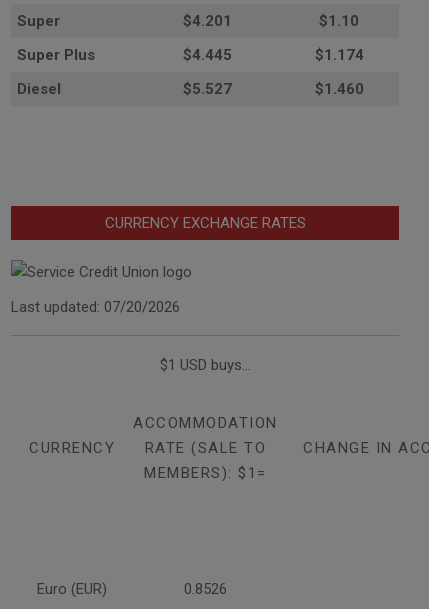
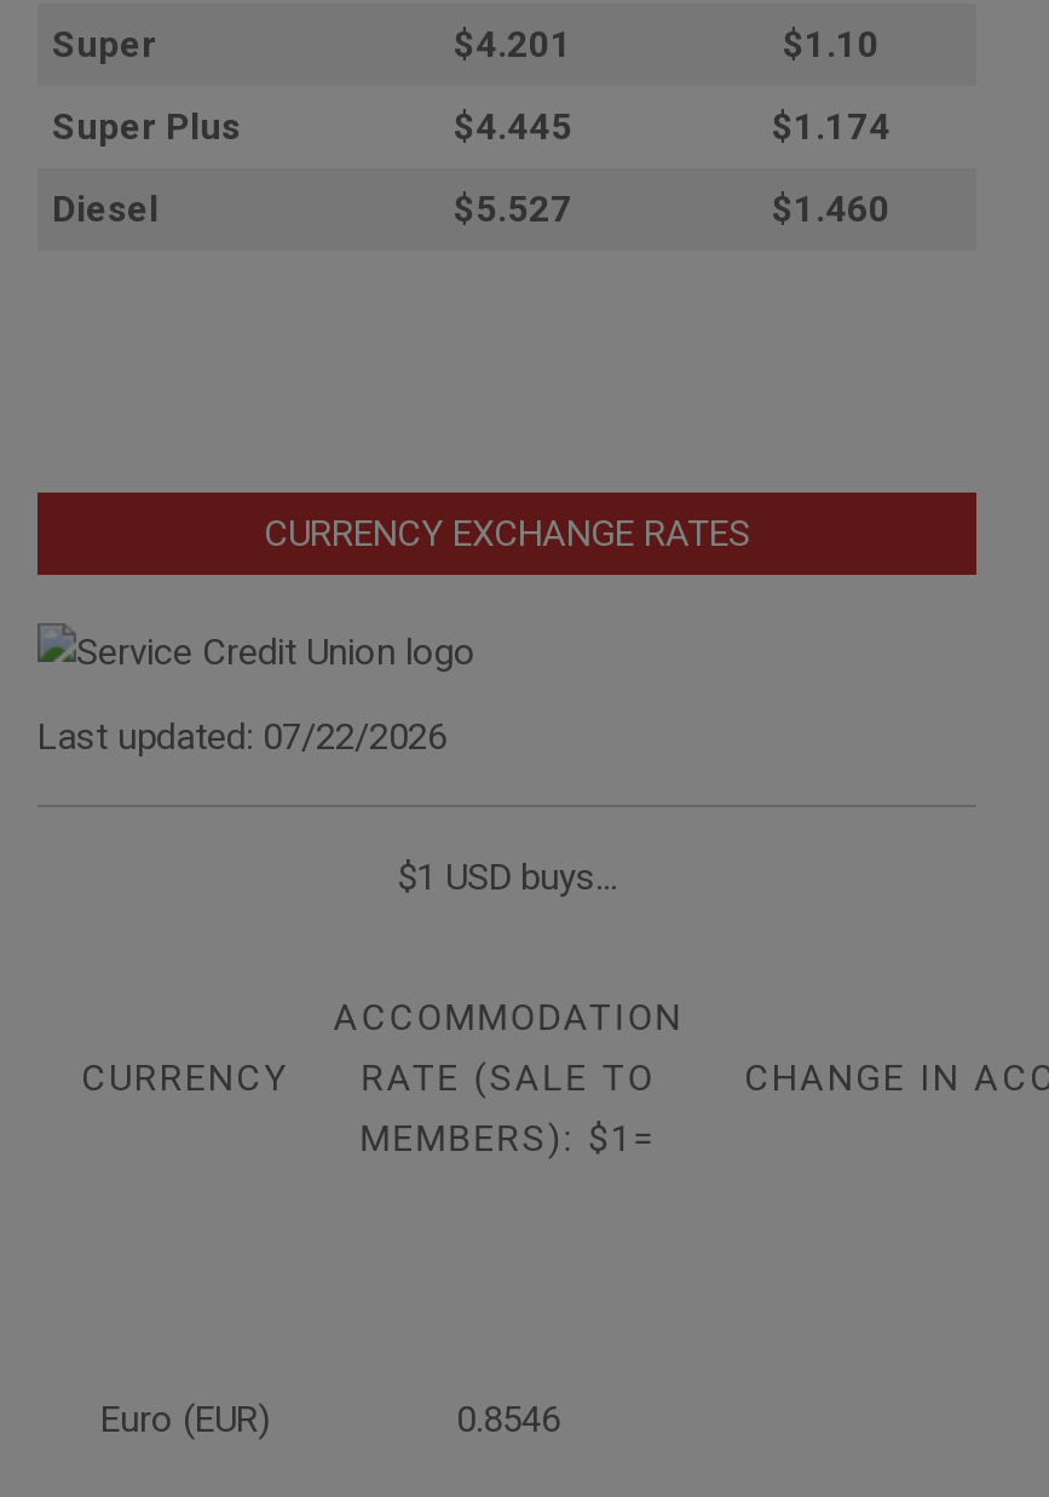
- Last updated: 07/20/2026
+ Last updated: 07/22/2026

- 0.8526
+ 0.8546
